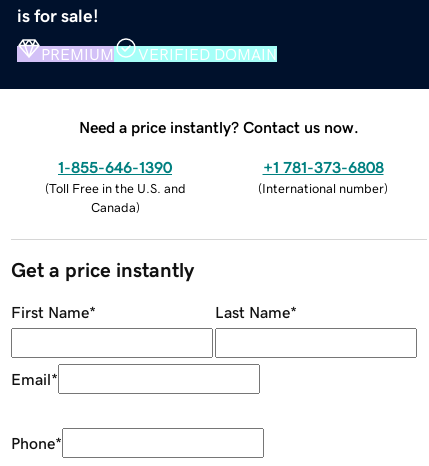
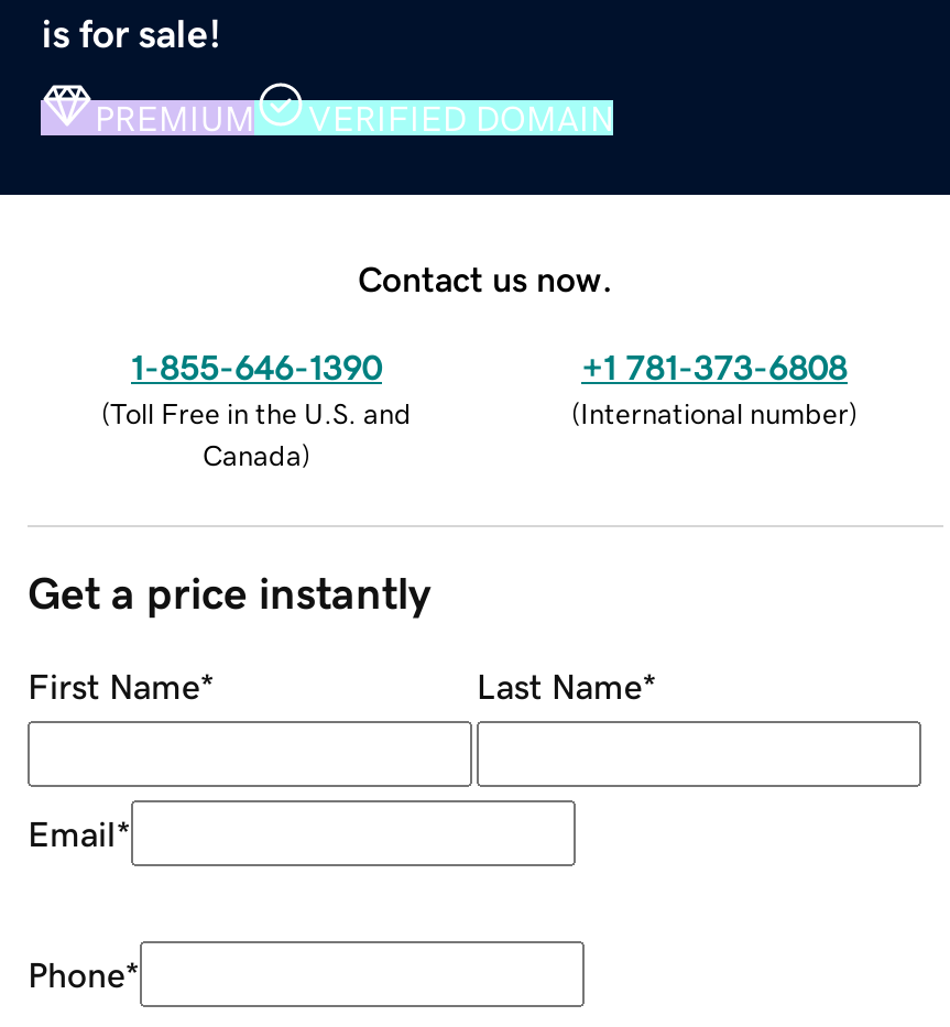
- Need a price instantly? Contact us now.
+ Contact us now.
